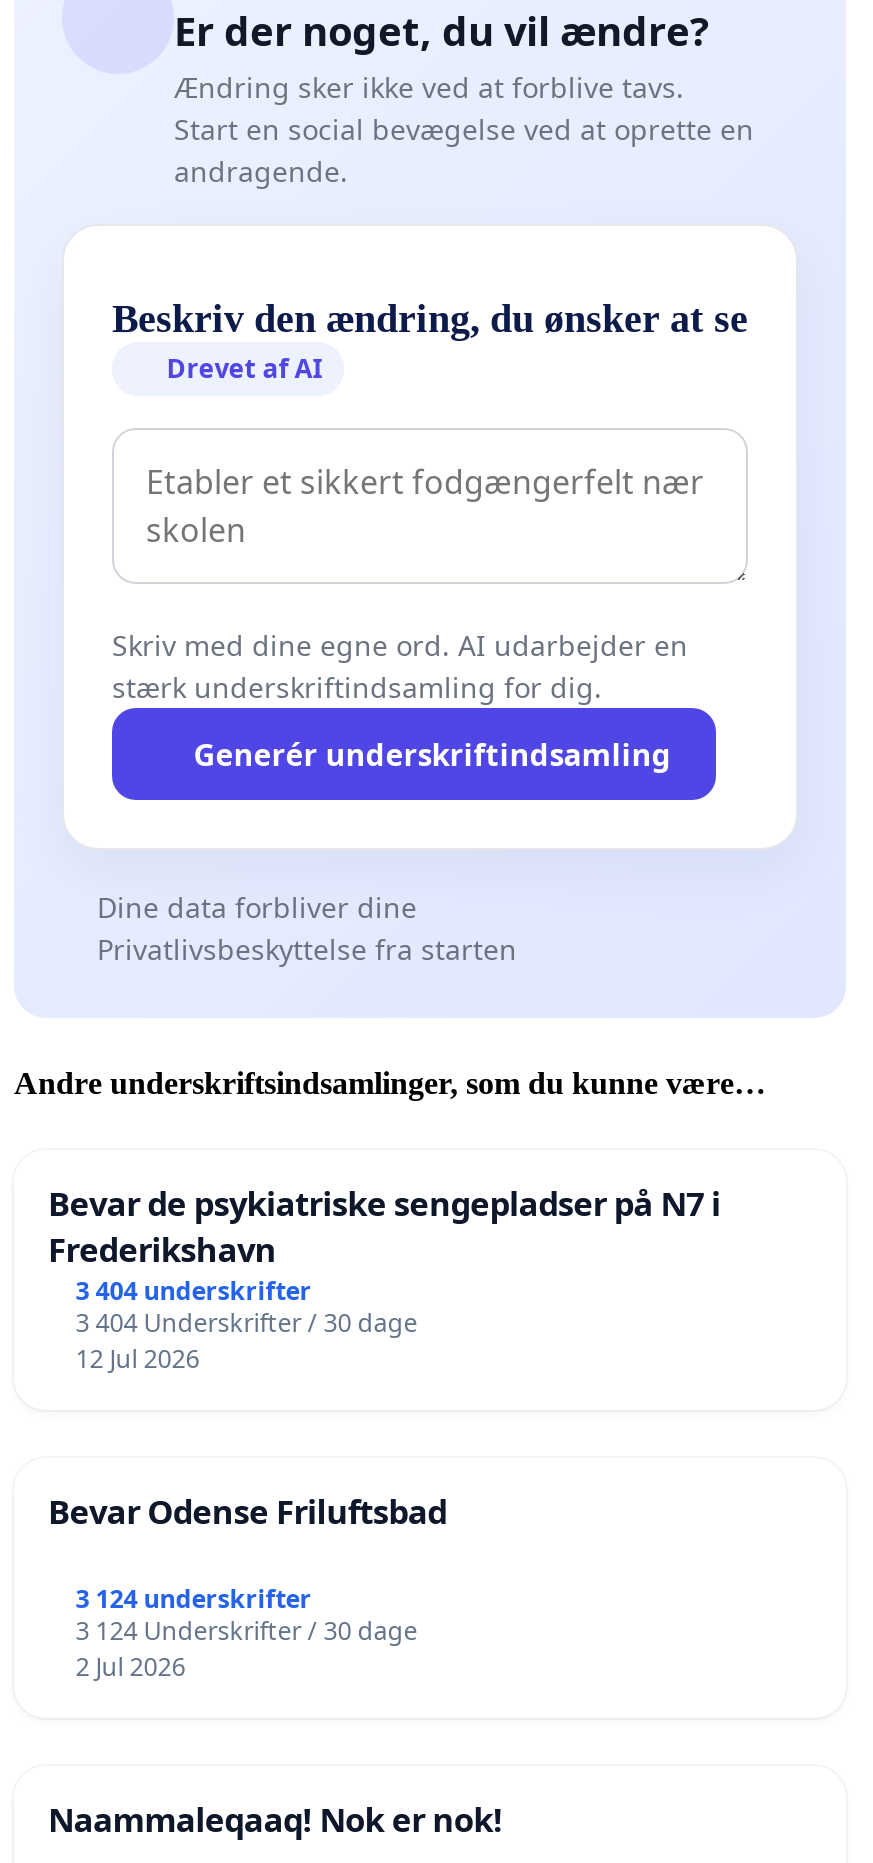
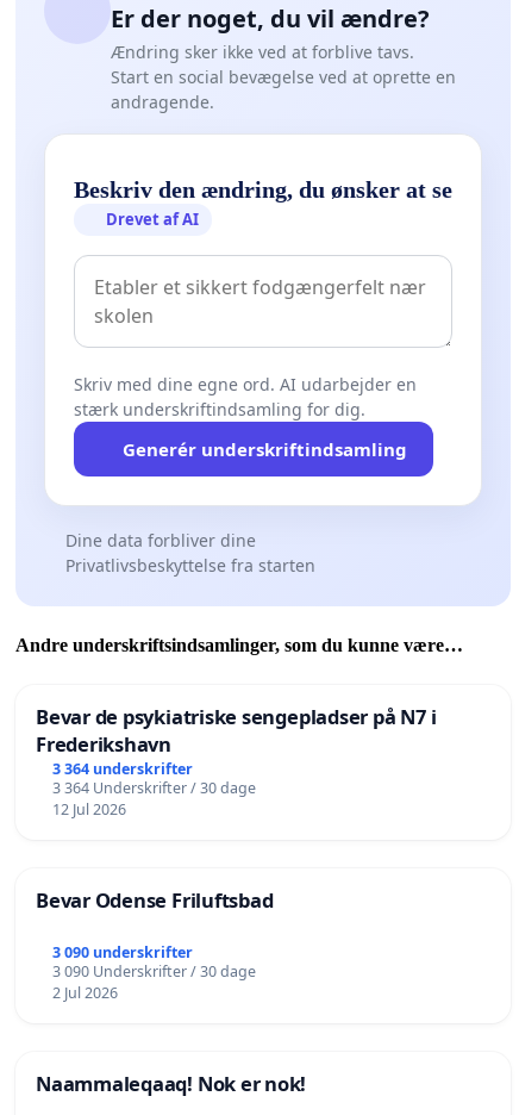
- 3 404 underskrifter
+ 3 364 underskrifter

- 3 404 Underskrifter / 30 dage
+ 3 364 Underskrifter / 30 dage

- 3 124 underskrifter
+ 3 090 underskrifter

- 3 124 Underskrifter / 30 dage
+ 3 090 Underskrifter / 30 dage
